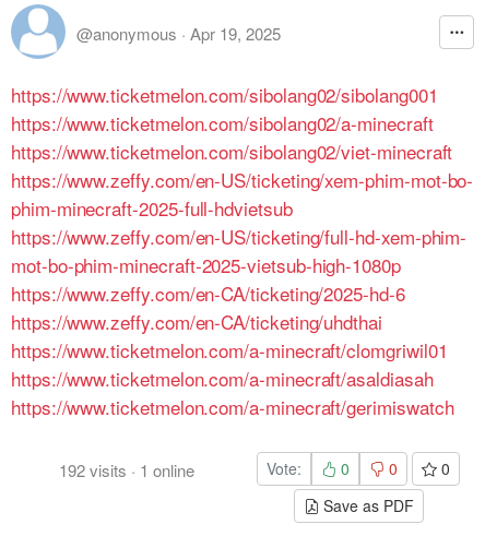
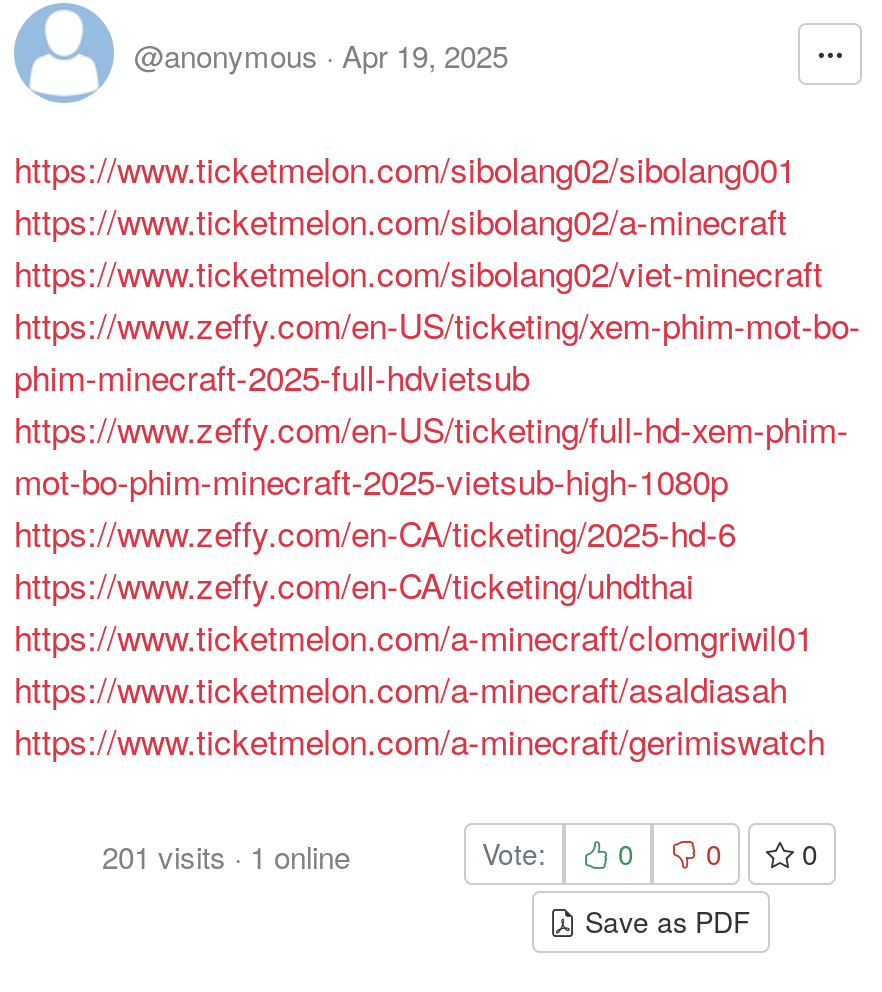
- 192 visits · 1 online
+ 201 visits · 1 online
